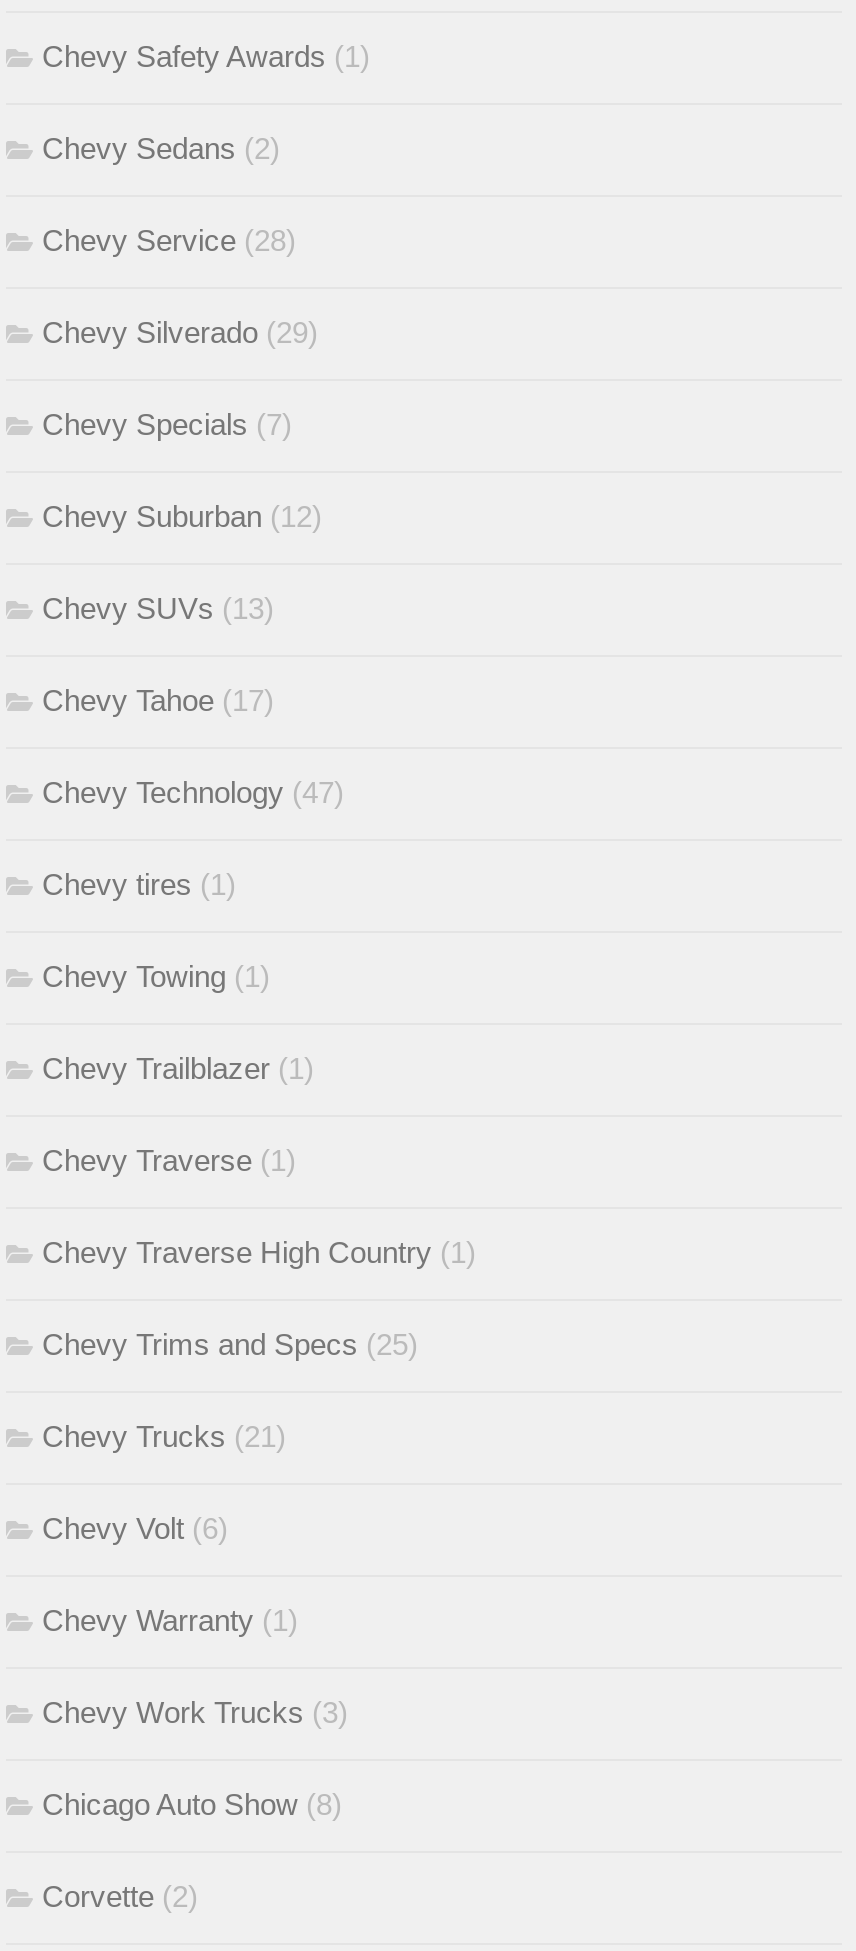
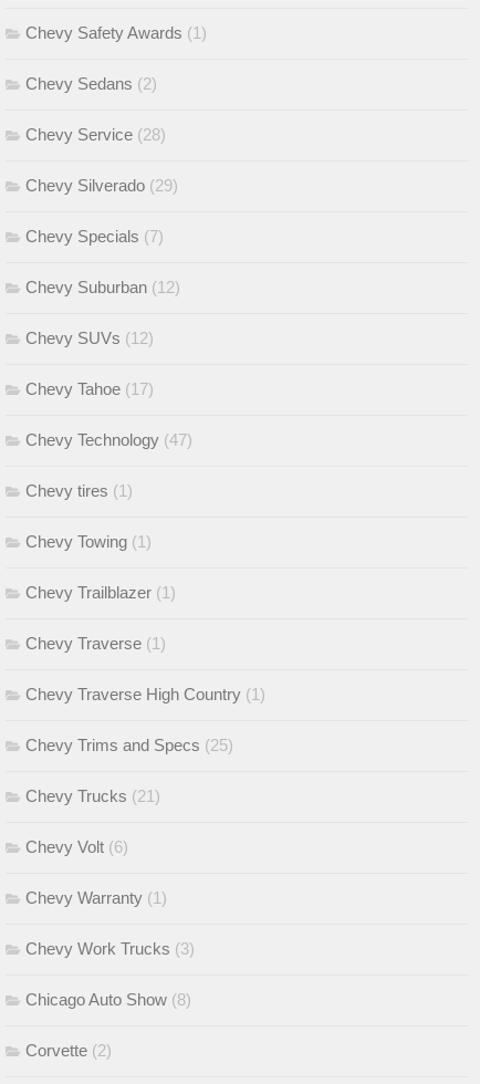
- Chevy SUVs (13)
+ Chevy SUVs (12)
